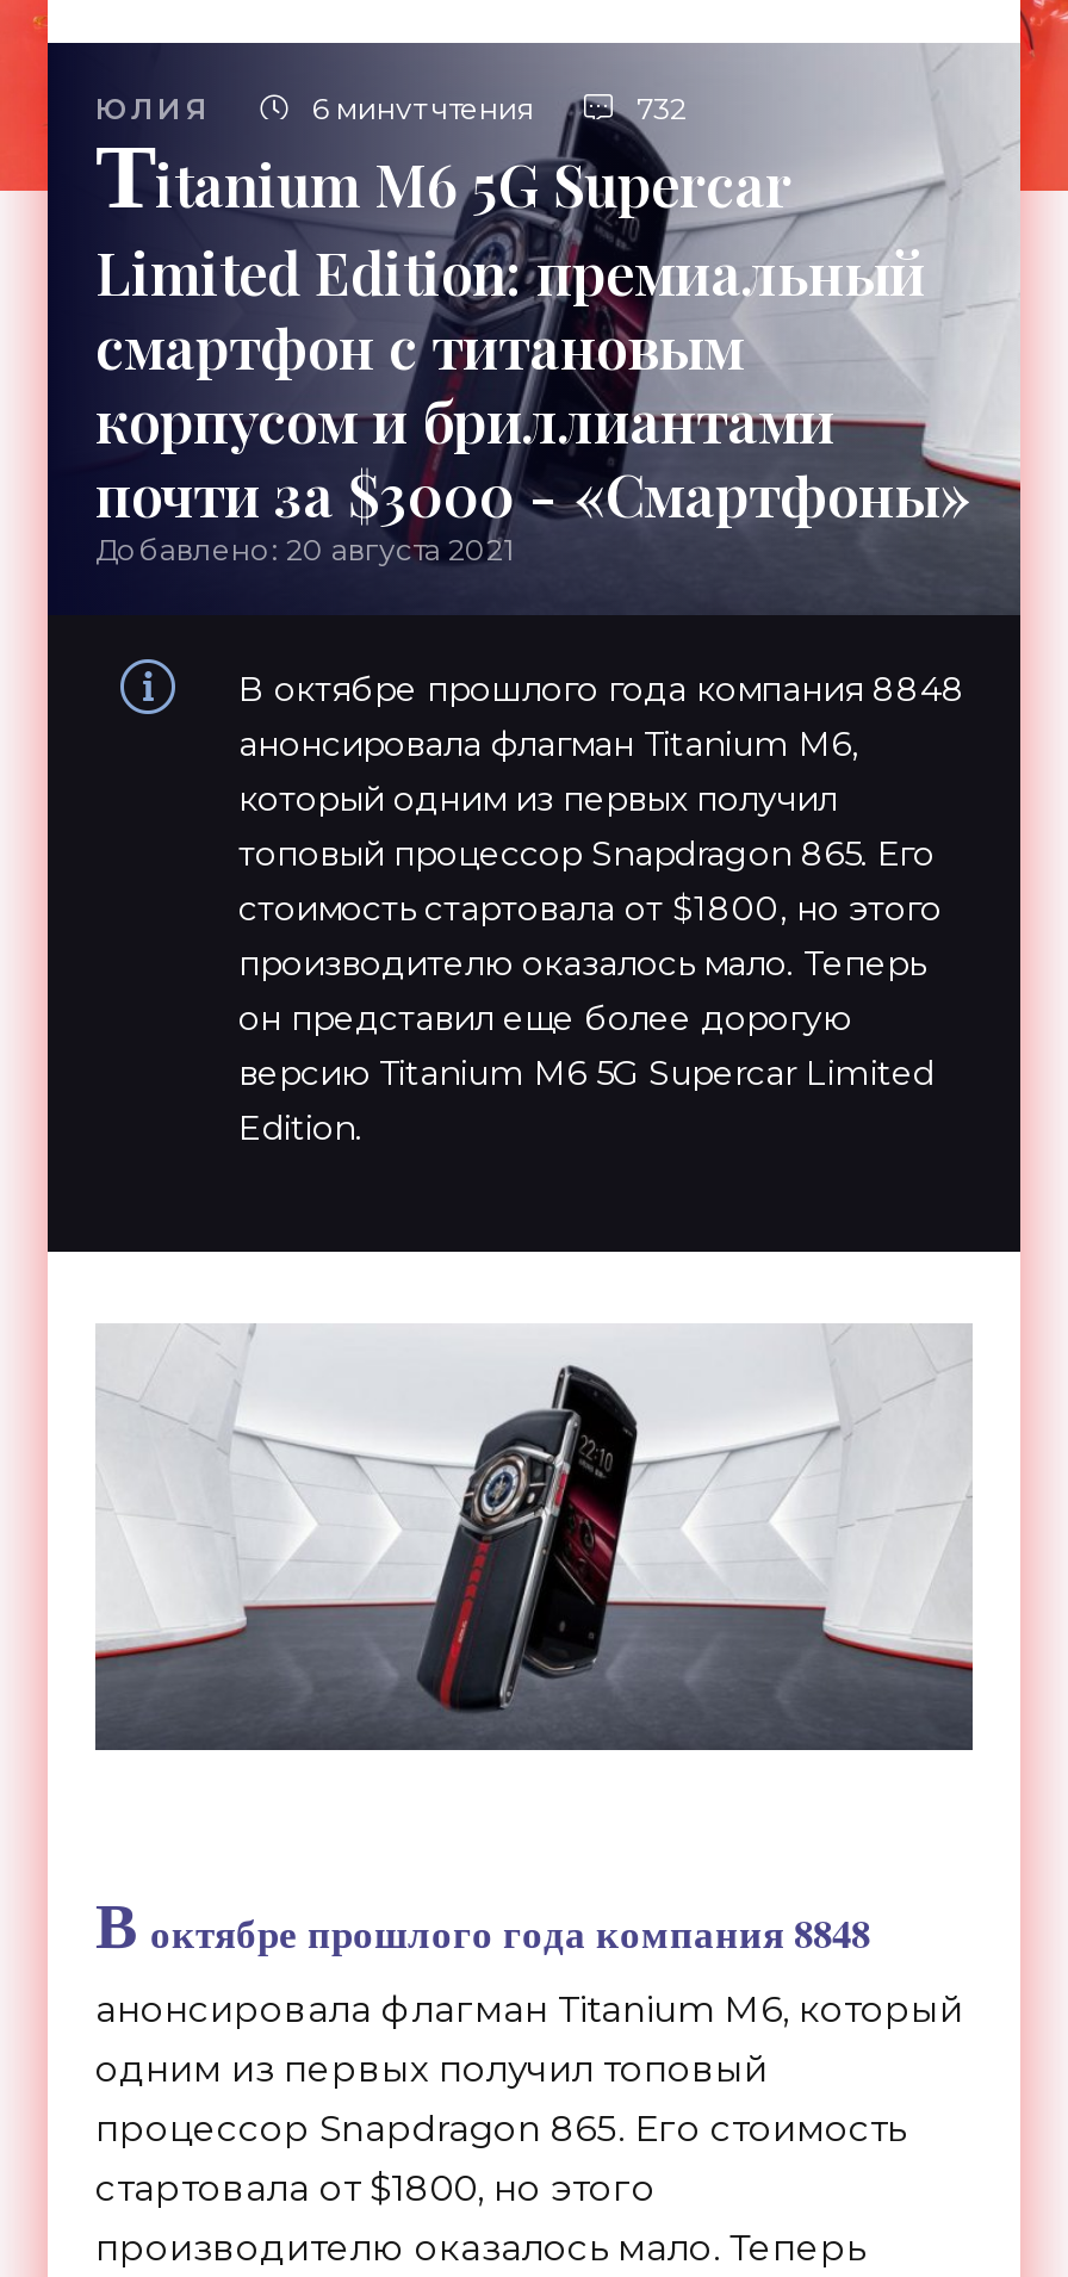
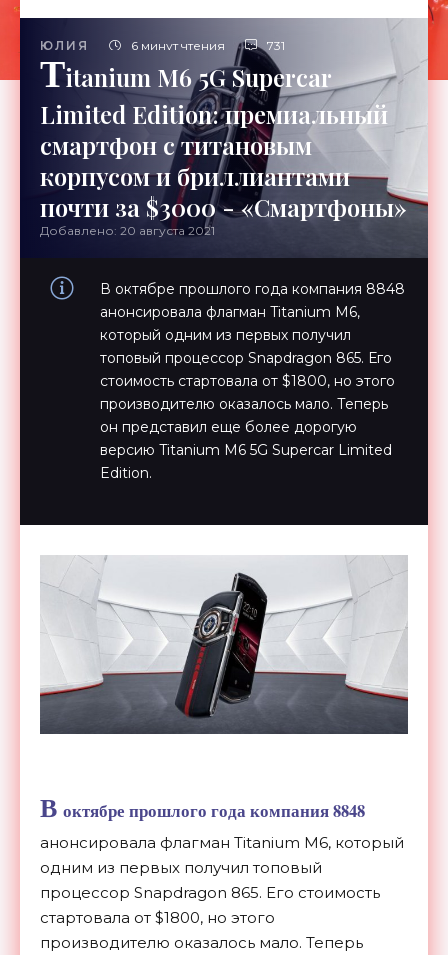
- 732
+ 731
